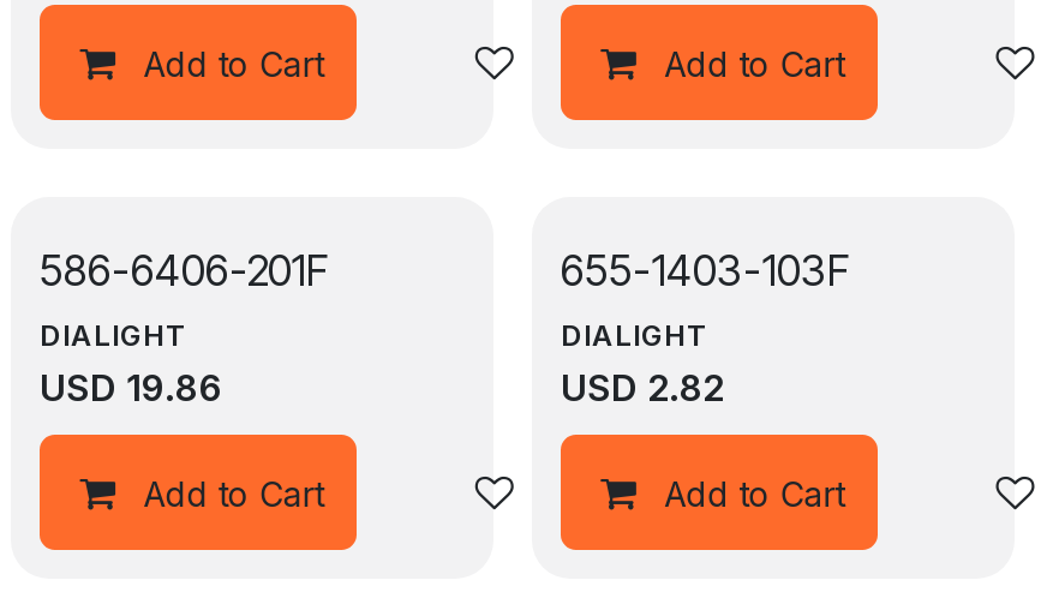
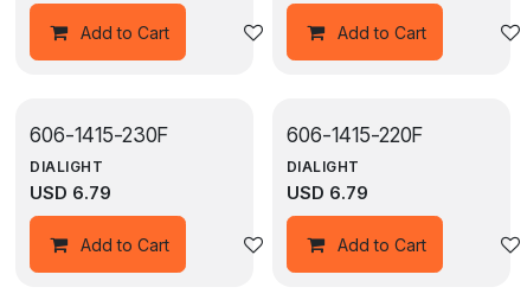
- 586-6406-201F
+ 606-1415-230F

- 655-1403-103F
+ 606-1415-220F

- USD 19.86
+ USD 6.79

- USD 2.82
+ USD 6.79
